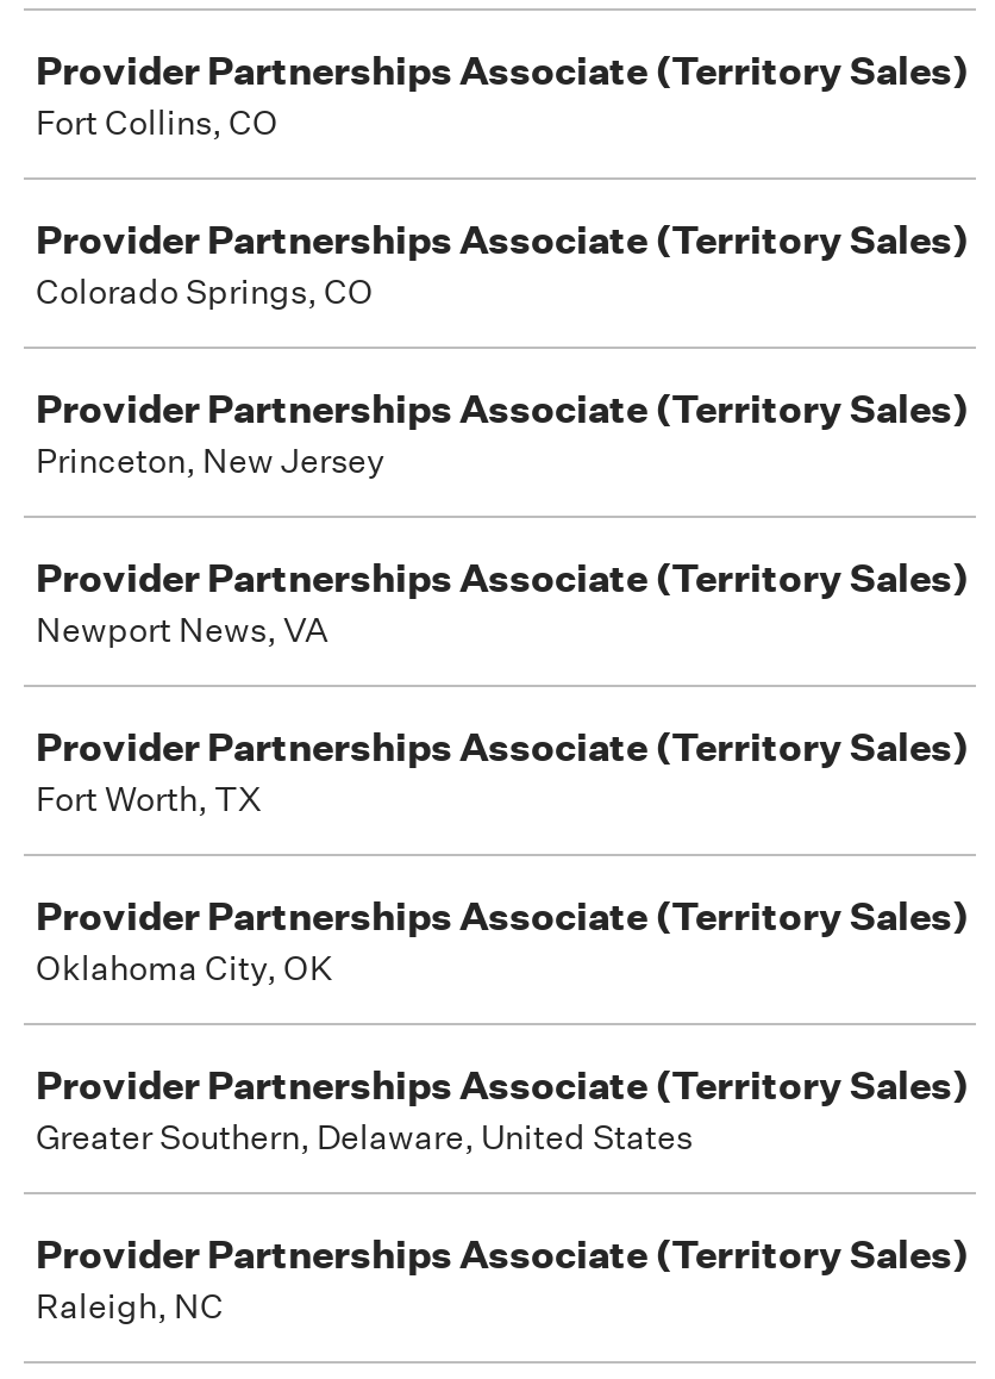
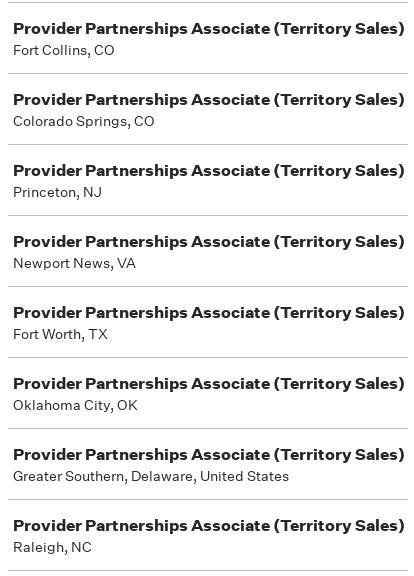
- Princeton, New Jersey
+ Princeton, NJ
